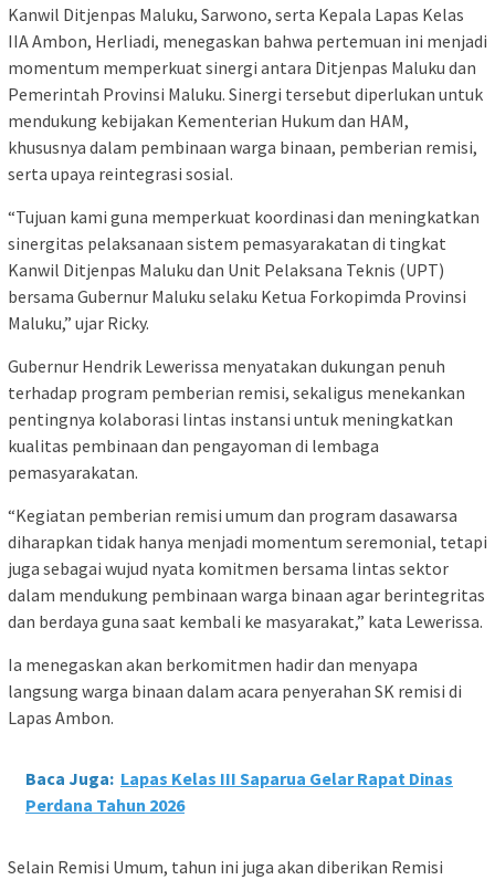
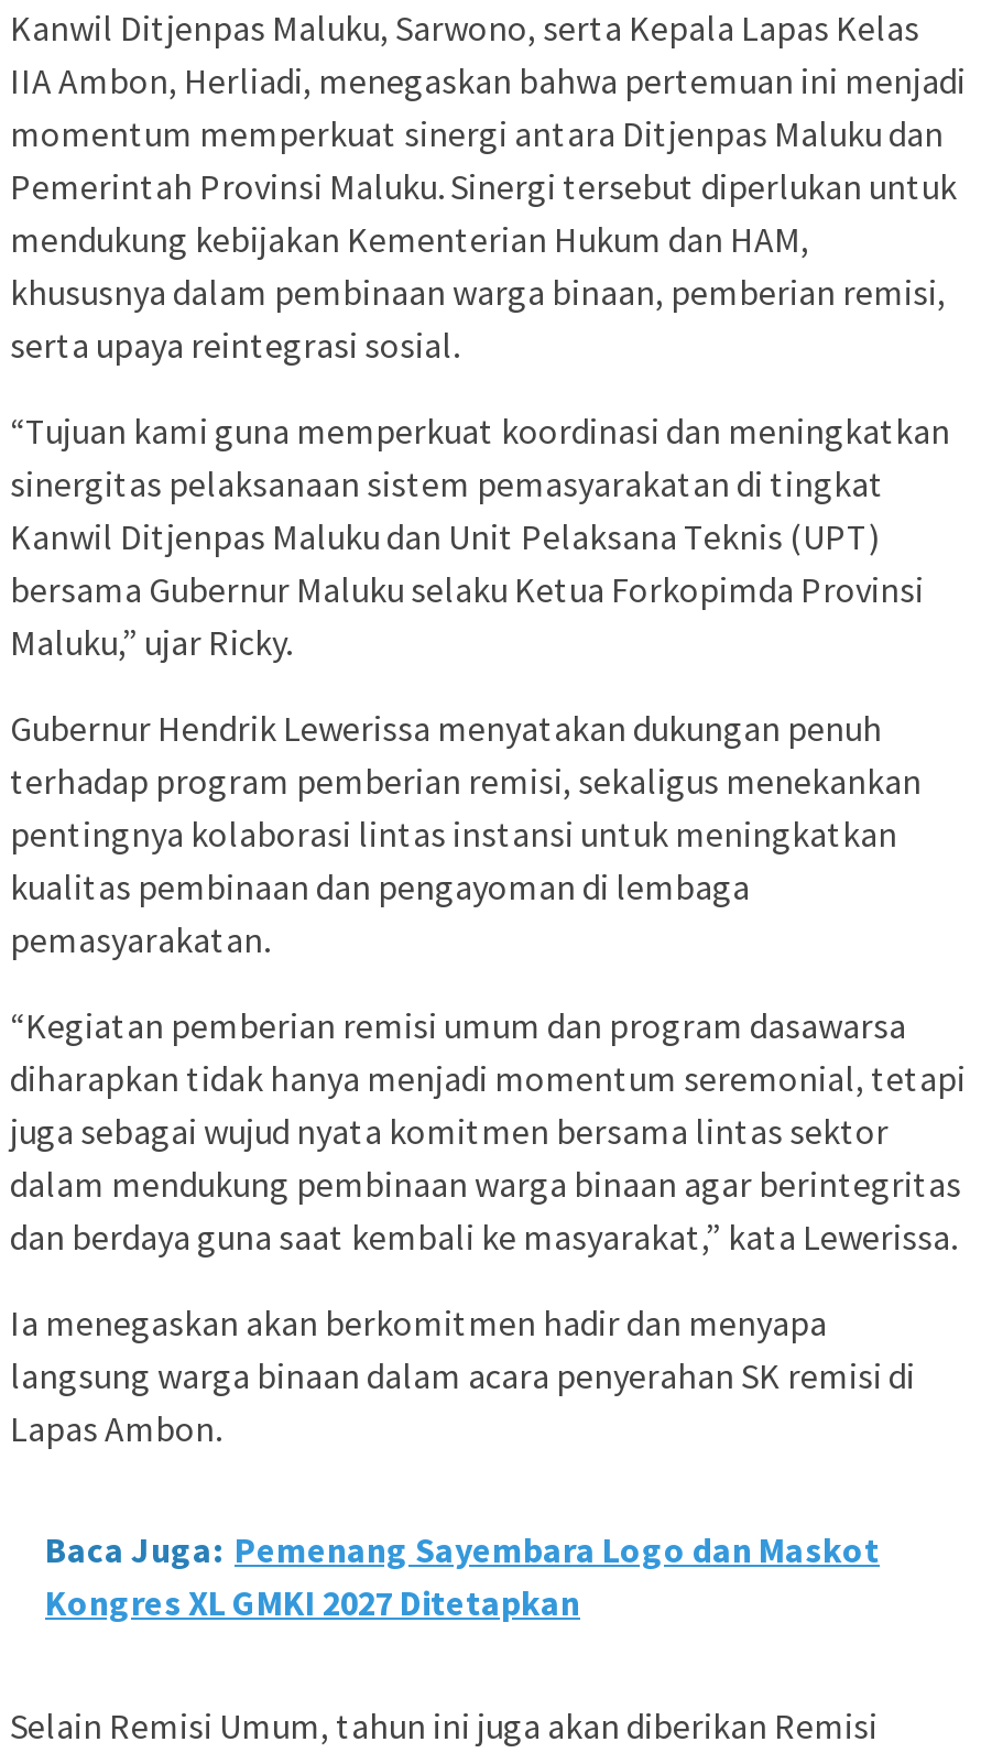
- Baca Juga: Lapas Kelas III Saparua Gelar Rapat Dinas
- Perdana Tahun 2026
+ Baca Juga: Pemenang Sayembara Logo dan Maskot
+ Kongres XL GMKI 2027 Ditetapkan
